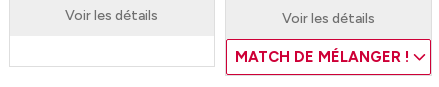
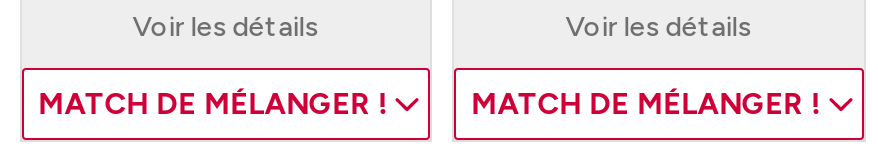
+ MATCH DE MÉLANGER !
